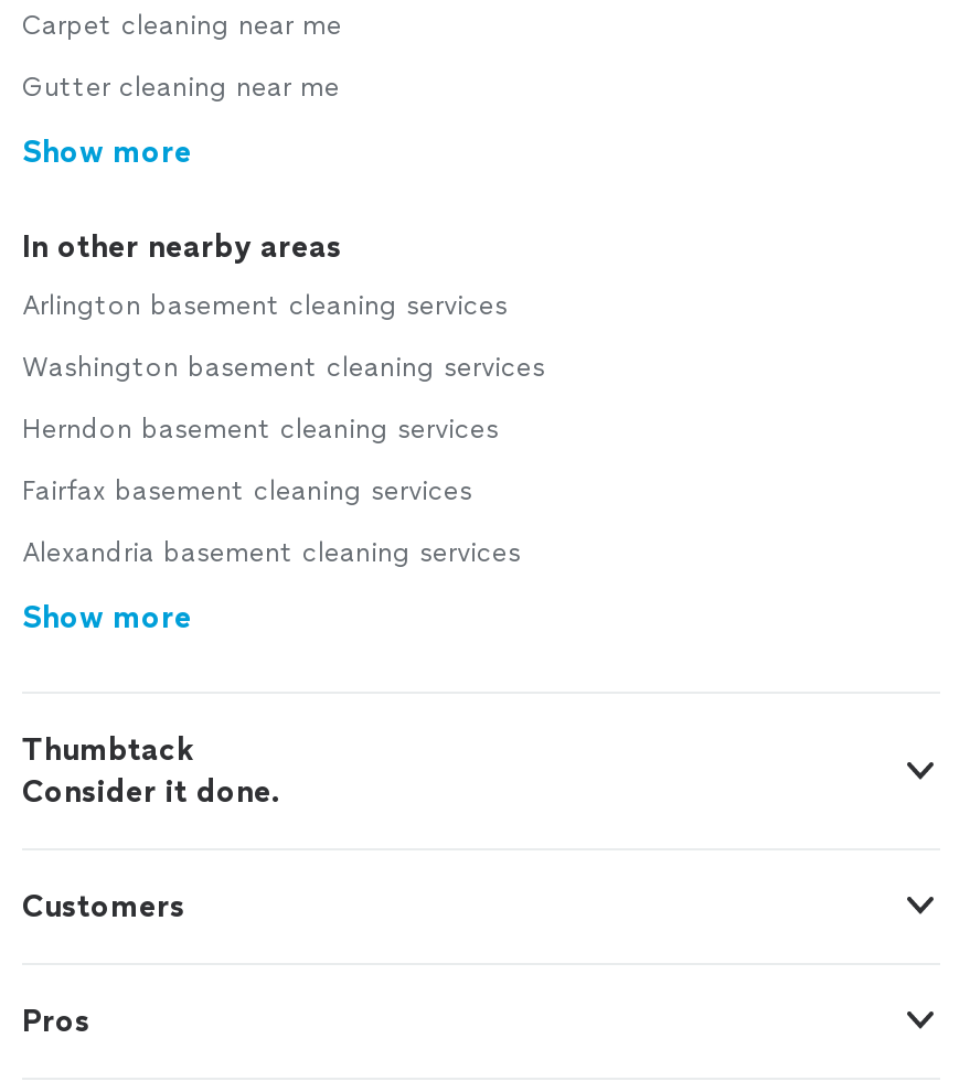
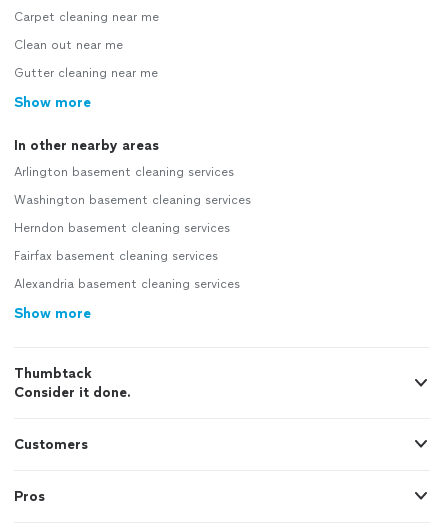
+ Clean out near me
